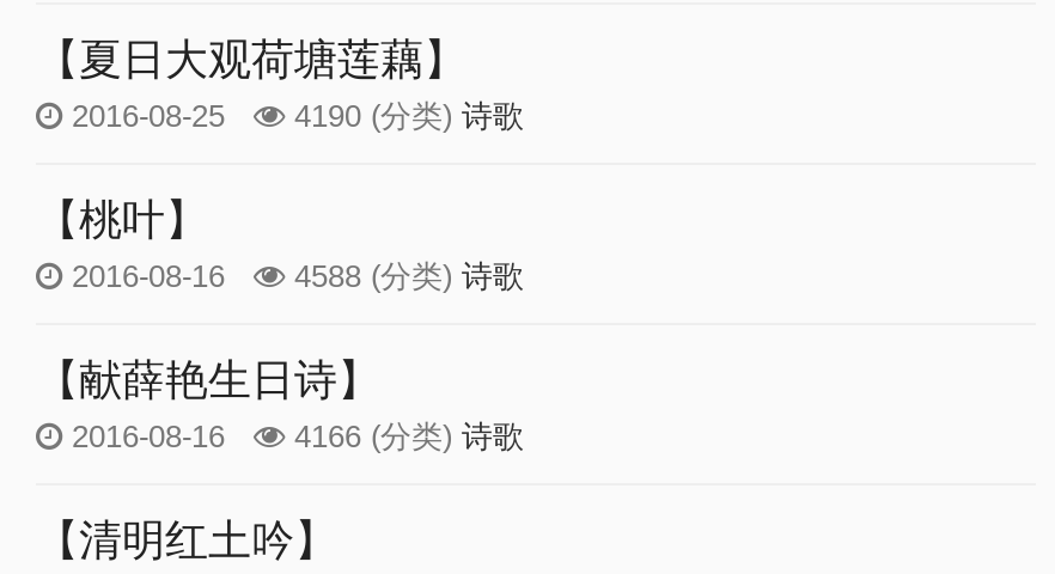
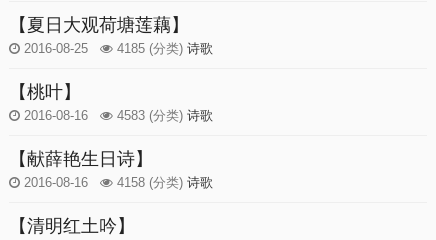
- 2016-08-25 4190 (分类)诗歌
+ 2016-08-25 4185 (分类)诗歌

- 2016-08-16 4588 (分类)诗歌
+ 2016-08-16 4583 (分类)诗歌

- 2016-08-16 4166 (分类)诗歌
+ 2016-08-16 4158 (分类)诗歌
